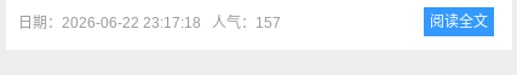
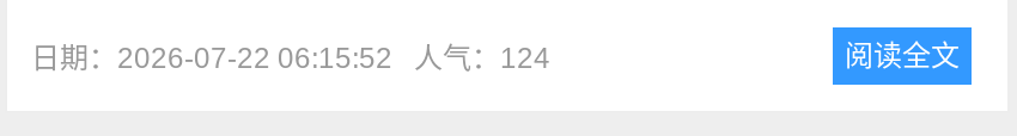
- 日期：2026-06-22 23:17:18
- 人气：157
+ 日期：2026-07-22 06:15:52
+ 人气：124
